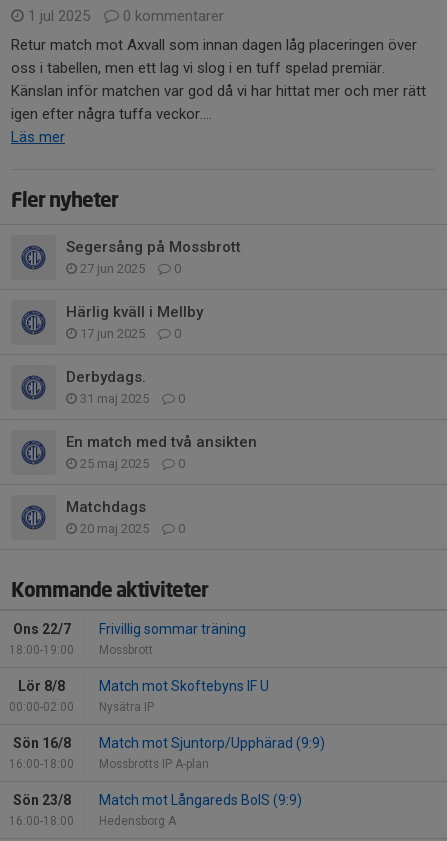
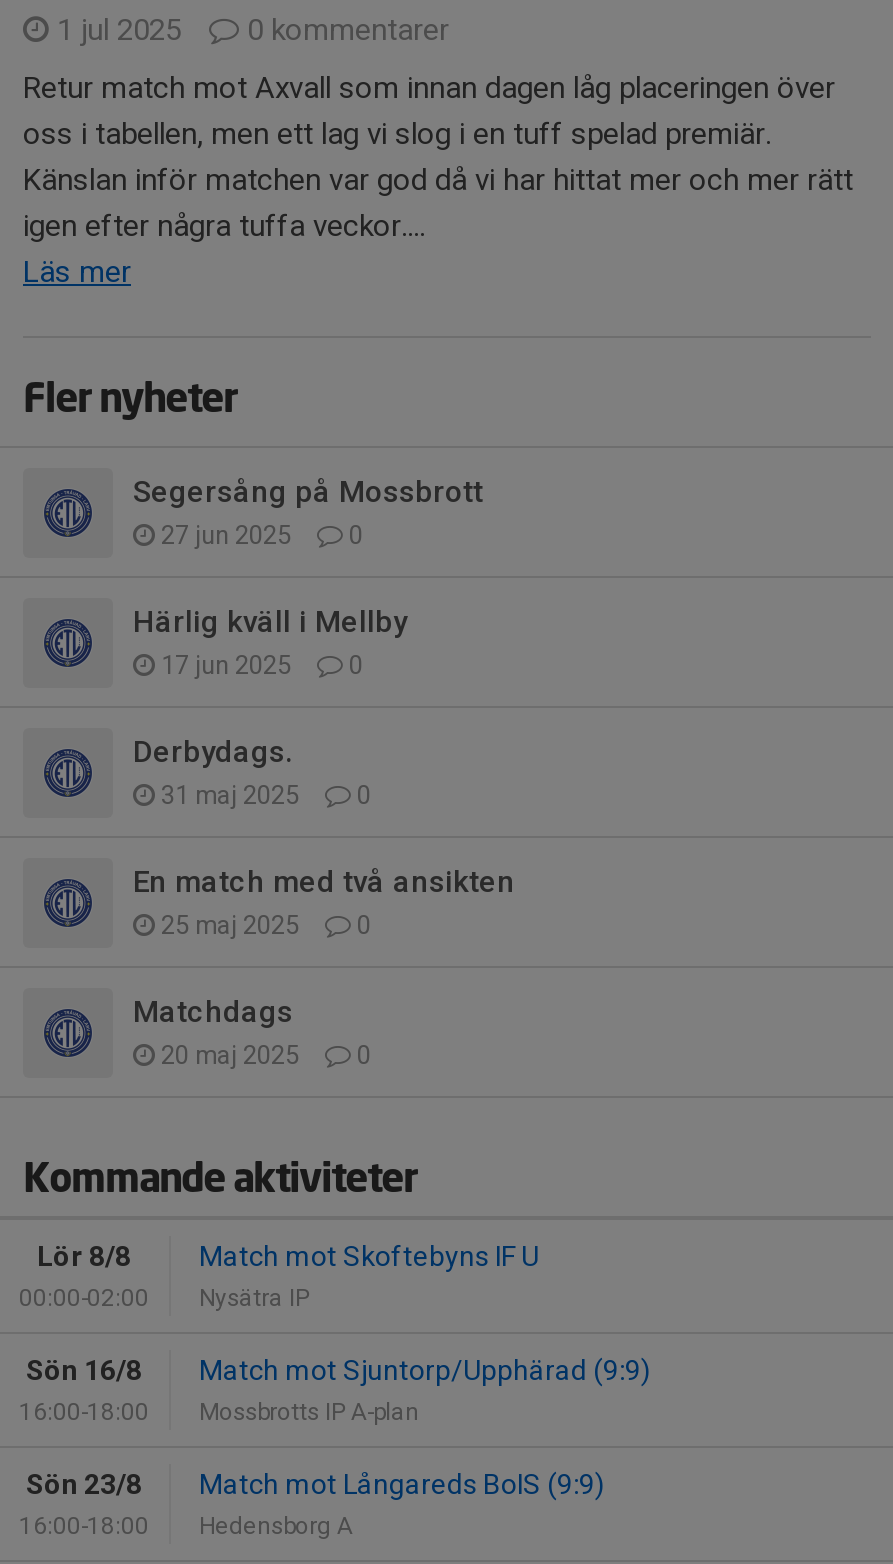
- Ons 22/7
- 18:00-19:00

- Frivillig sommar träning
- Mossbrott
